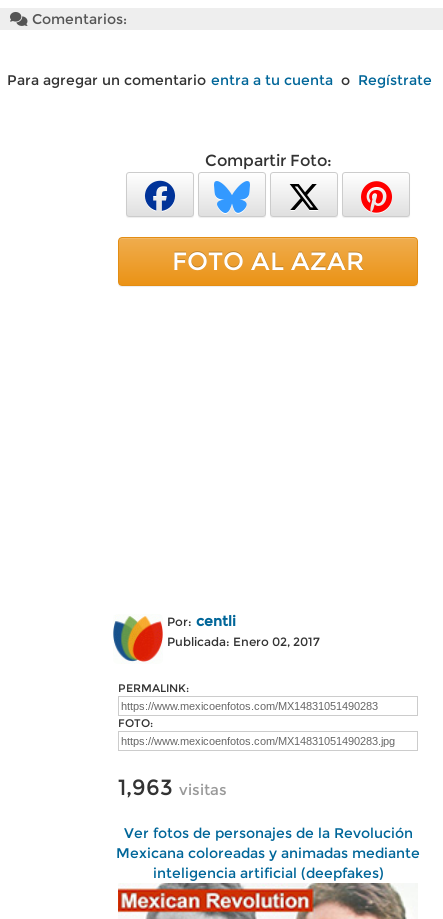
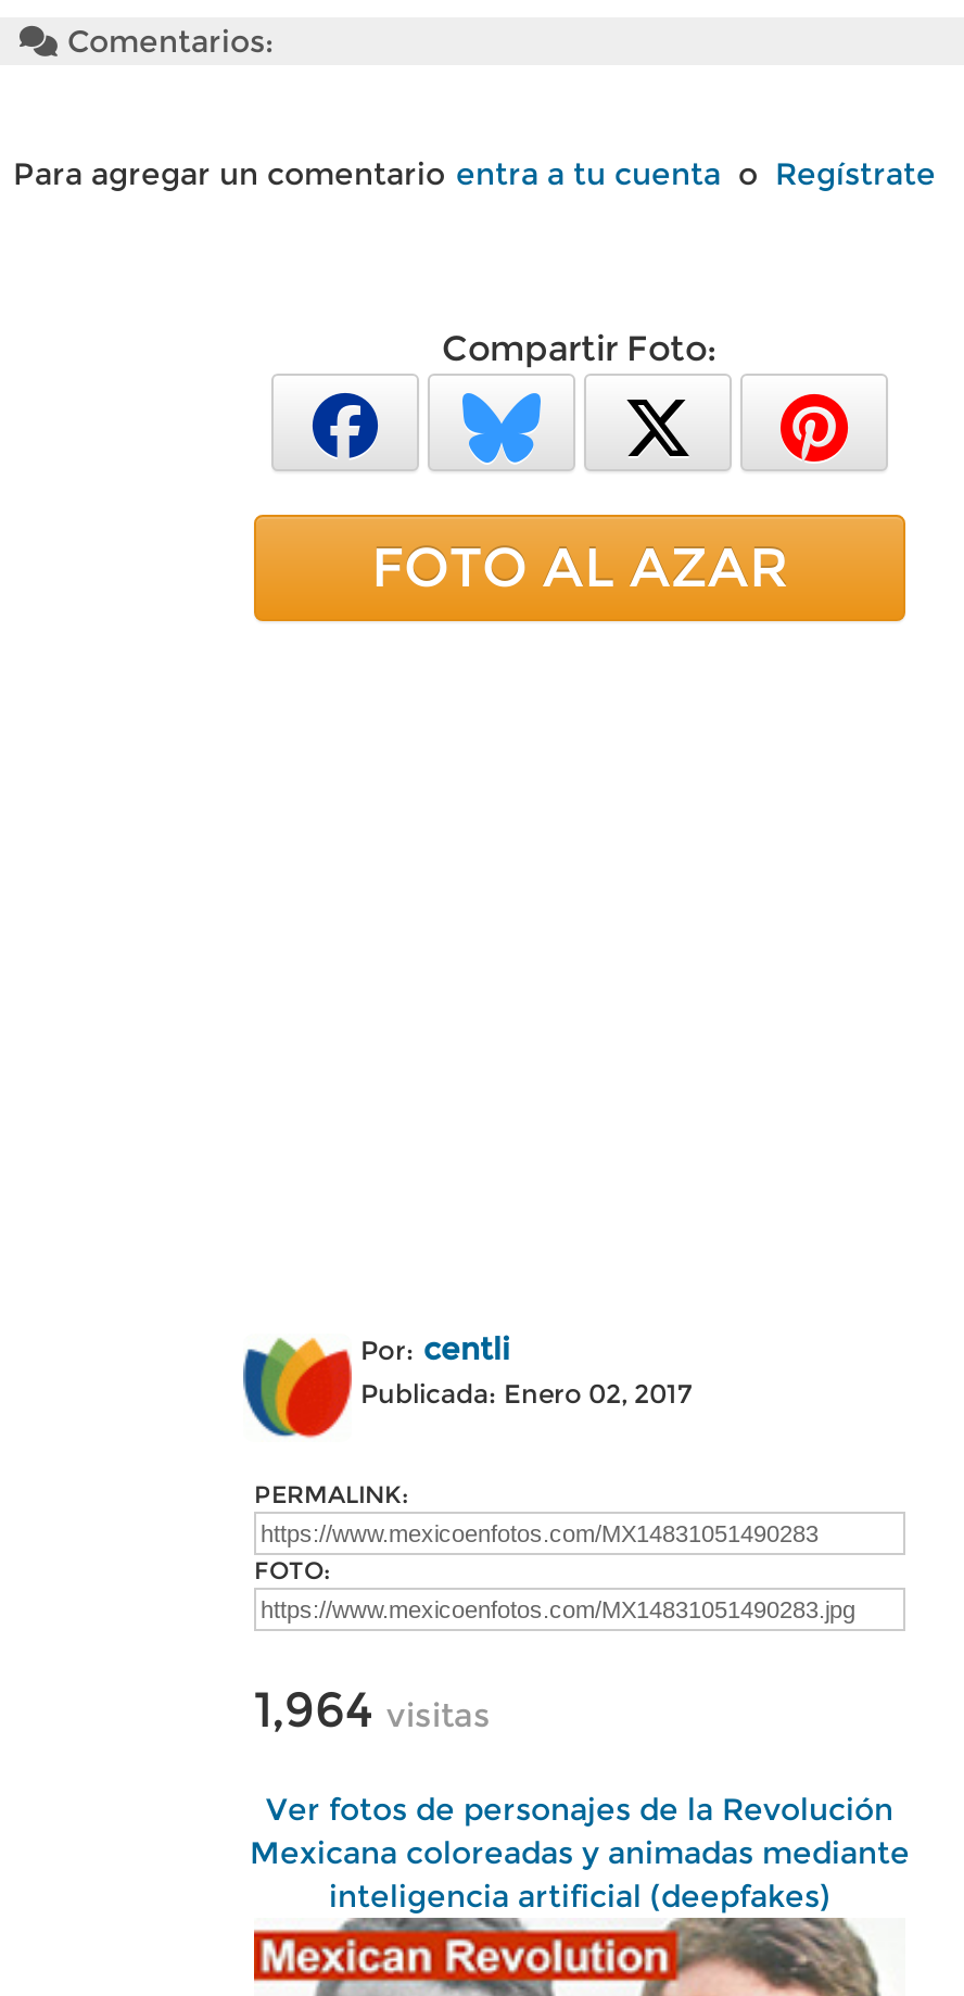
- 1,963 visitas
+ 1,964 visitas
